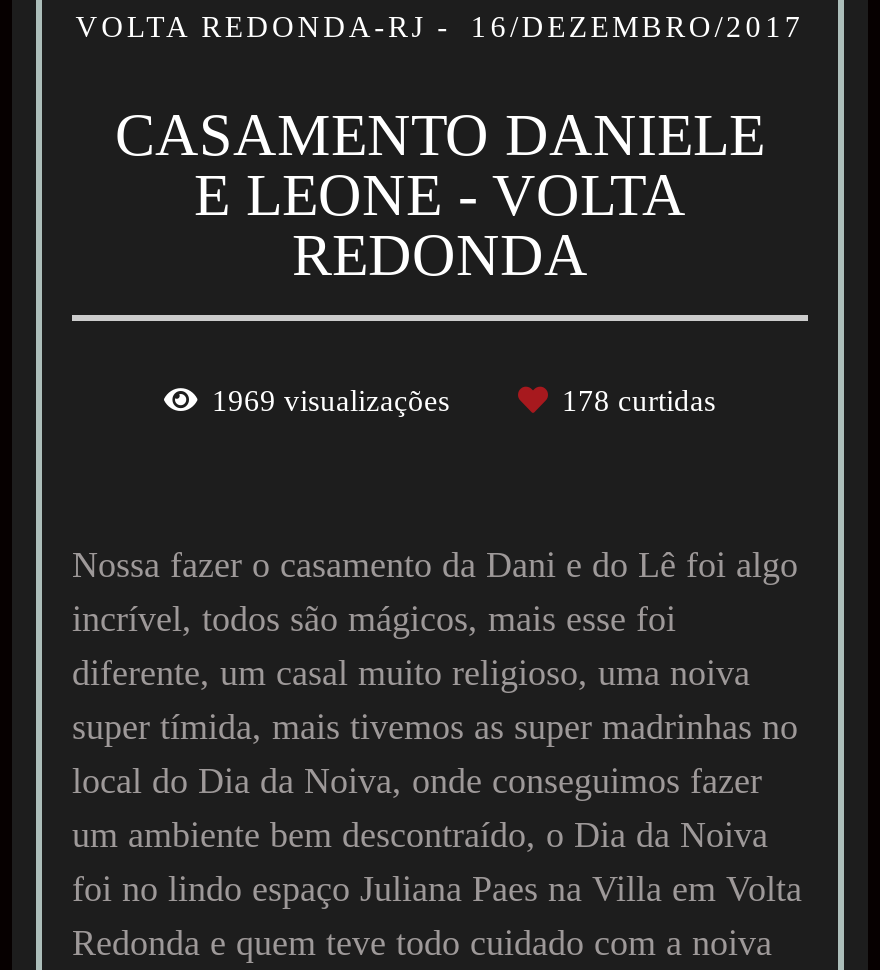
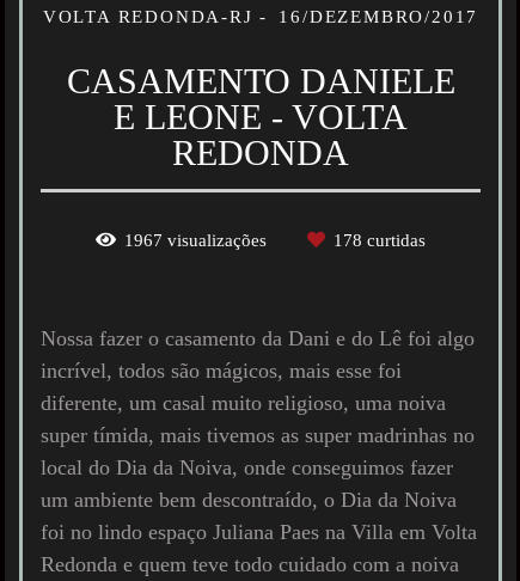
- 1969 visualizações
+ 1967 visualizações
